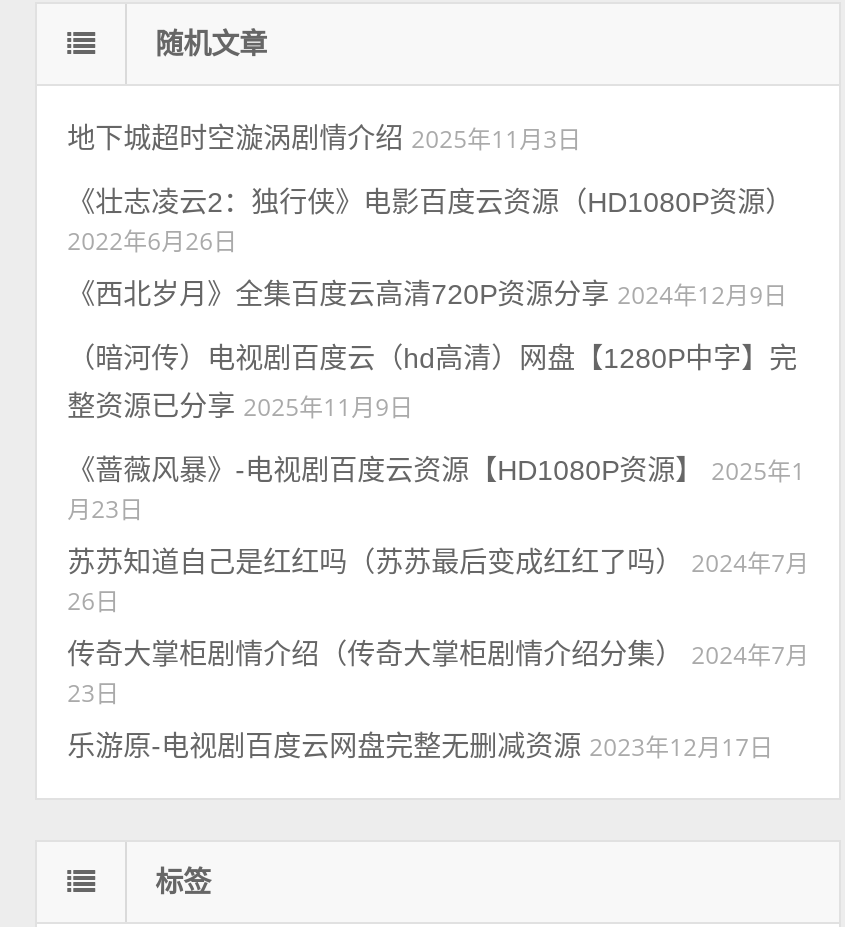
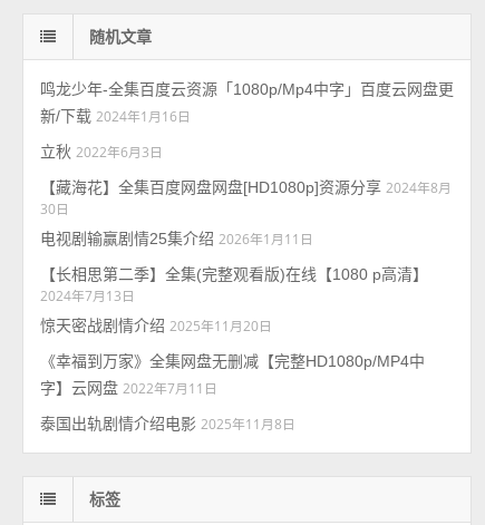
- 地下城超时空漩涡剧情介绍 2025年11月3日
- 《壮志凌云2：独行侠》电影百度云资源（HD1080P资源）
- 2022年6月26日
- 《西北岁月》全集百度云高清720P资源分享 2024年12月9日
- （暗河传）电视剧百度云（hd高清）网盘【1280P中字】完
- 整资源已分享 2025年11月9日
- 《蔷薇风暴》-电视剧百度云资源【HD1080P资源】 2025年1
- 月23日
- 苏苏知道自己是红红吗（苏苏最后变成红红了吗） 2024年7月
- 26日
- 传奇大掌柜剧情介绍（传奇大掌柜剧情介绍分集） 2024年7月
- 23日
- 乐游原-电视剧百度云网盘完整无删减资源 2023年12月17日
+ 鸣龙少年-全集百度云资源「1080p/Mp4中字」百度云网盘更
+ 新/下载 2024年1月16日
+ 立秋 2022年6月3日
+ 【藏海花】全集百度网盘网盘[HD1080p]资源分享 2024年8月
+ 30日
+ 电视剧输赢剧情25集介绍 2026年1月11日
+ 【长相思第二季】全集(完整观看版)在线【1080 p高清】
+ 2024年7月13日
+ 惊天密战剧情介绍 2025年11月20日
+ 《幸福到万家》全集网盘无删减【完整HD1080p/MP4中
+ 字】云网盘 2022年7月11日
+ 泰国出轨剧情介绍电影 2025年11月8日
